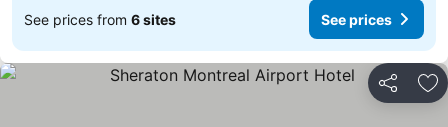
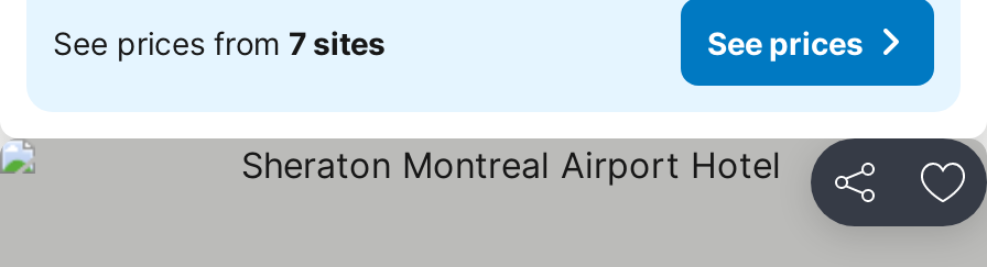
- See prices from 6 sites
+ See prices from 7 sites
